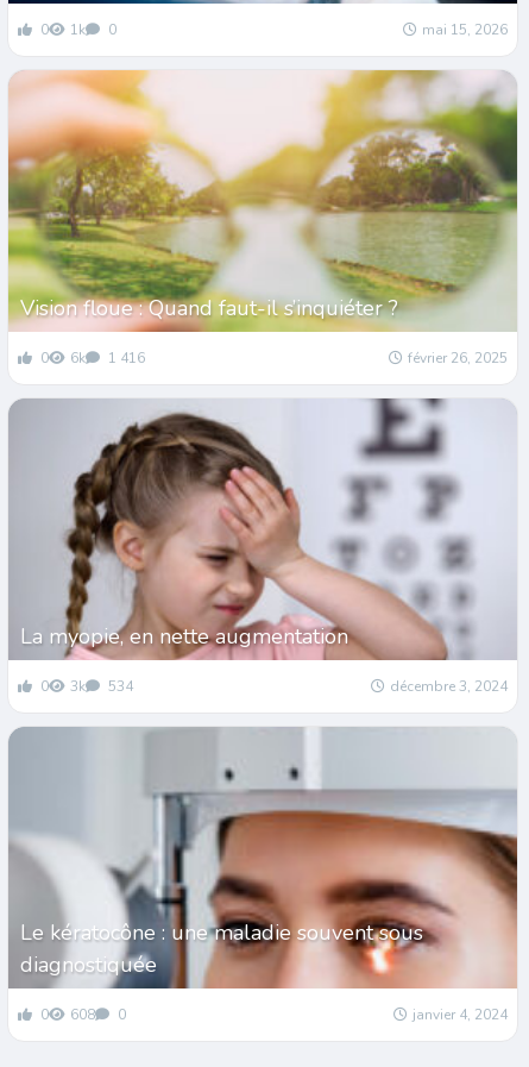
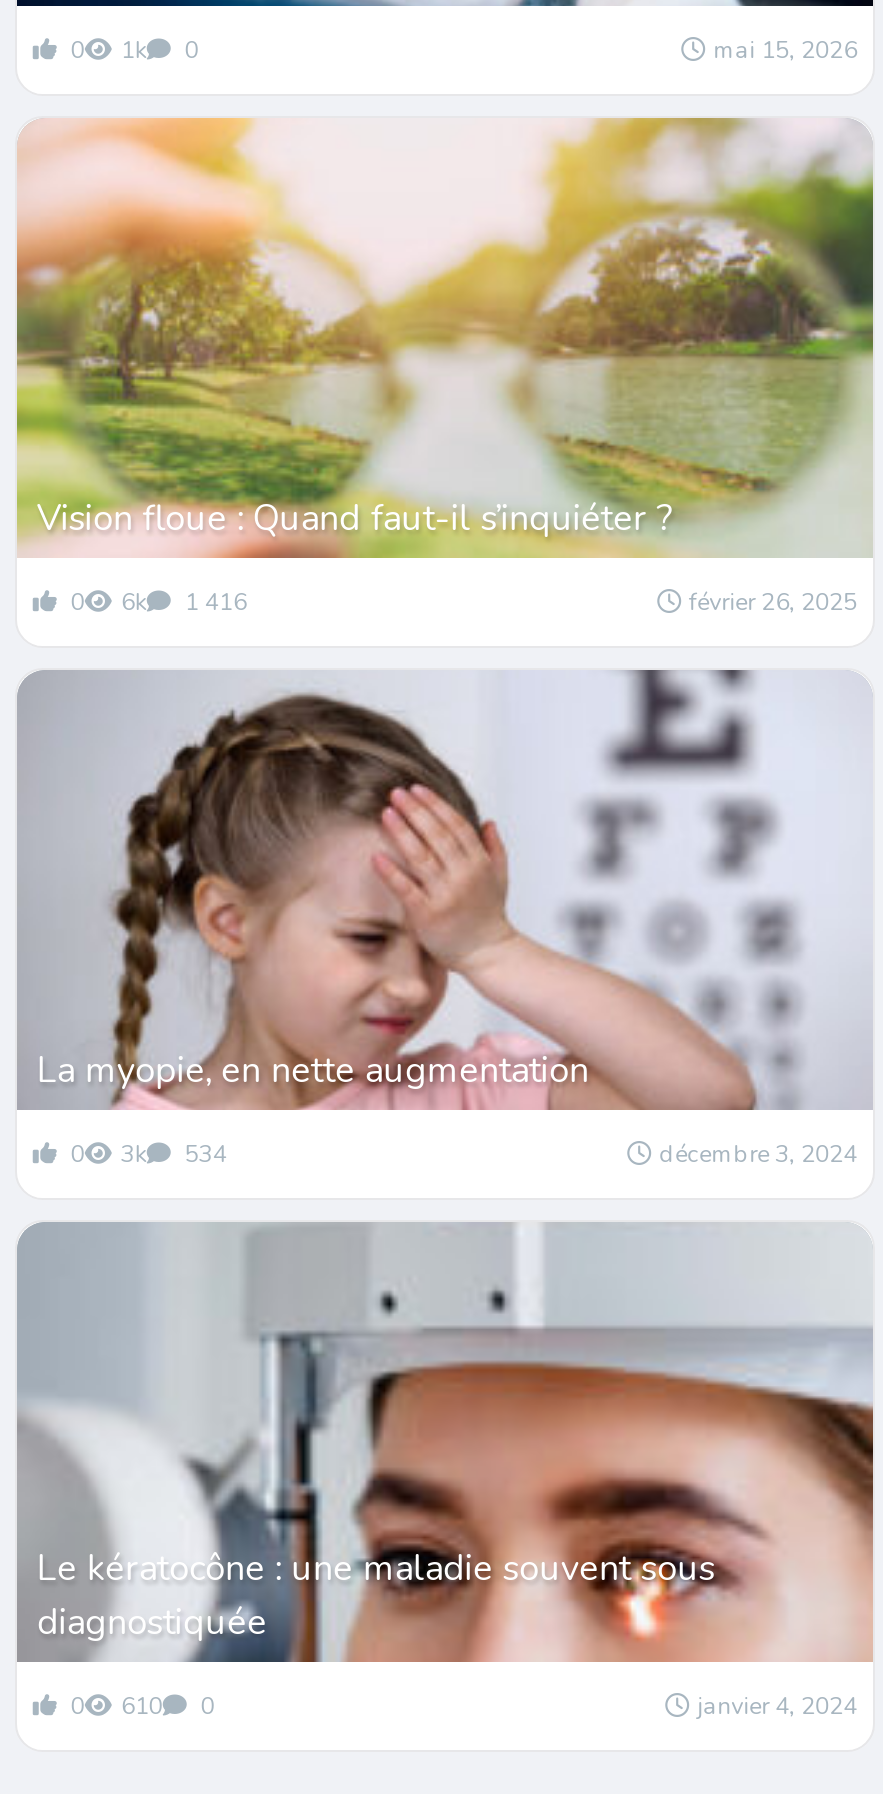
- 0 608 0
+ 0 610 0
